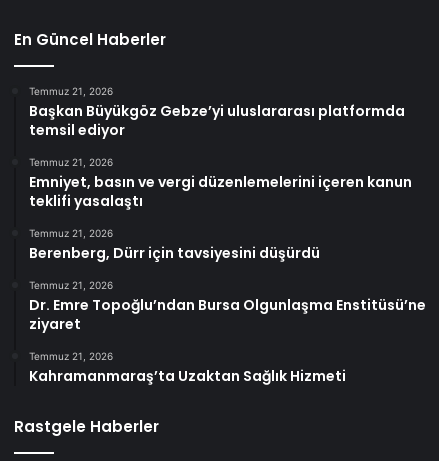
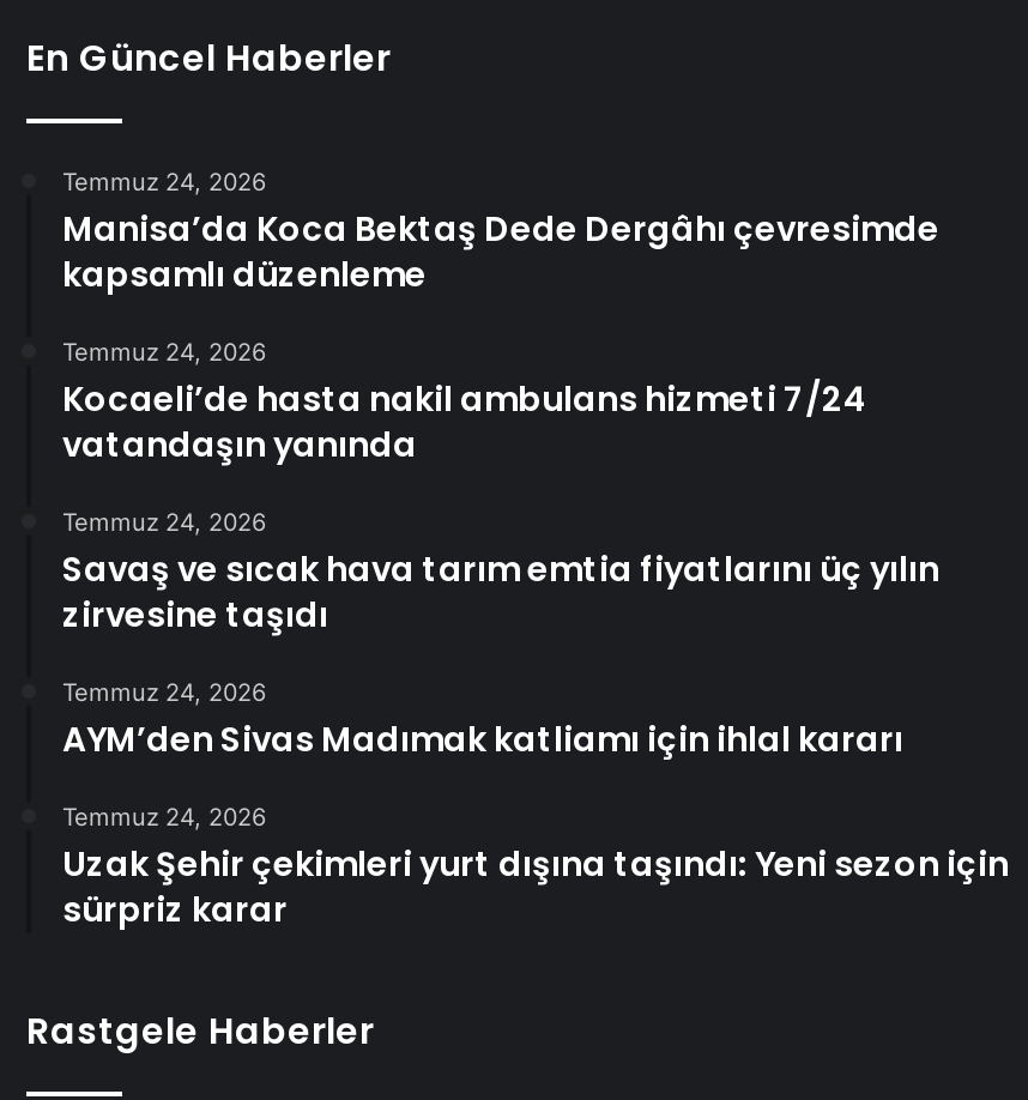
- Temmuz 21, 2026
- Başkan Büyükgöz Gebze’yi uluslararası platformda
- temsil ediyor
+ Temmuz 24, 2026
+ Manisa’da Koca Bektaş Dede Dergâhı çevresimde
+ kapsamlı düzenleme

- Temmuz 21, 2026
- Emniyet, basın ve vergi düzenlemelerini içeren kanun
- teklifi yasalaştı
+ Temmuz 24, 2026
+ Kocaeli’de hasta nakil ambulans hizmeti 7/24
+ vatandaşın yanında

- Temmuz 21, 2026
- Berenberg, Dürr için tavsiyesini düşürdü
+ Temmuz 24, 2026
+ Savaş ve sıcak hava tarım emtia fiyatlarını üç yılın
+ zirvesine taşıdı

- Temmuz 21, 2026
- Dr. Emre Topoğlu’ndan Bursa Olgunlaşma Enstitüsü’ne
- ziyaret
+ Temmuz 24, 2026
+ AYM’den Sivas Madımak katliamı için ihlal kararı

- Temmuz 21, 2026
- Kahramanmaraş’ta Uzaktan Sağlık Hizmeti
+ Temmuz 24, 2026
+ Uzak Şehir çekimleri yurt dışına taşındı: Yeni sezon için
+ sürpriz karar
